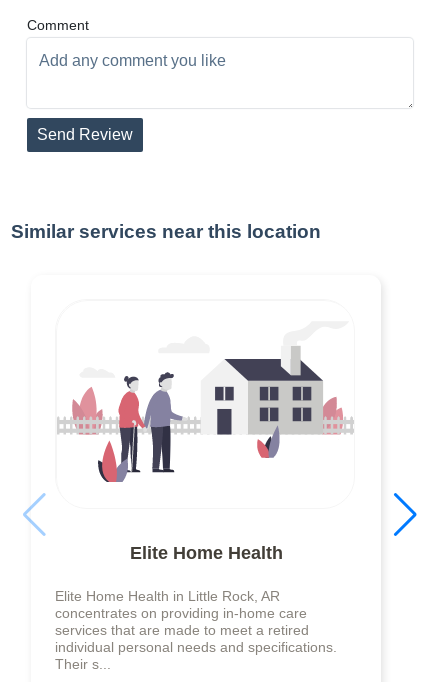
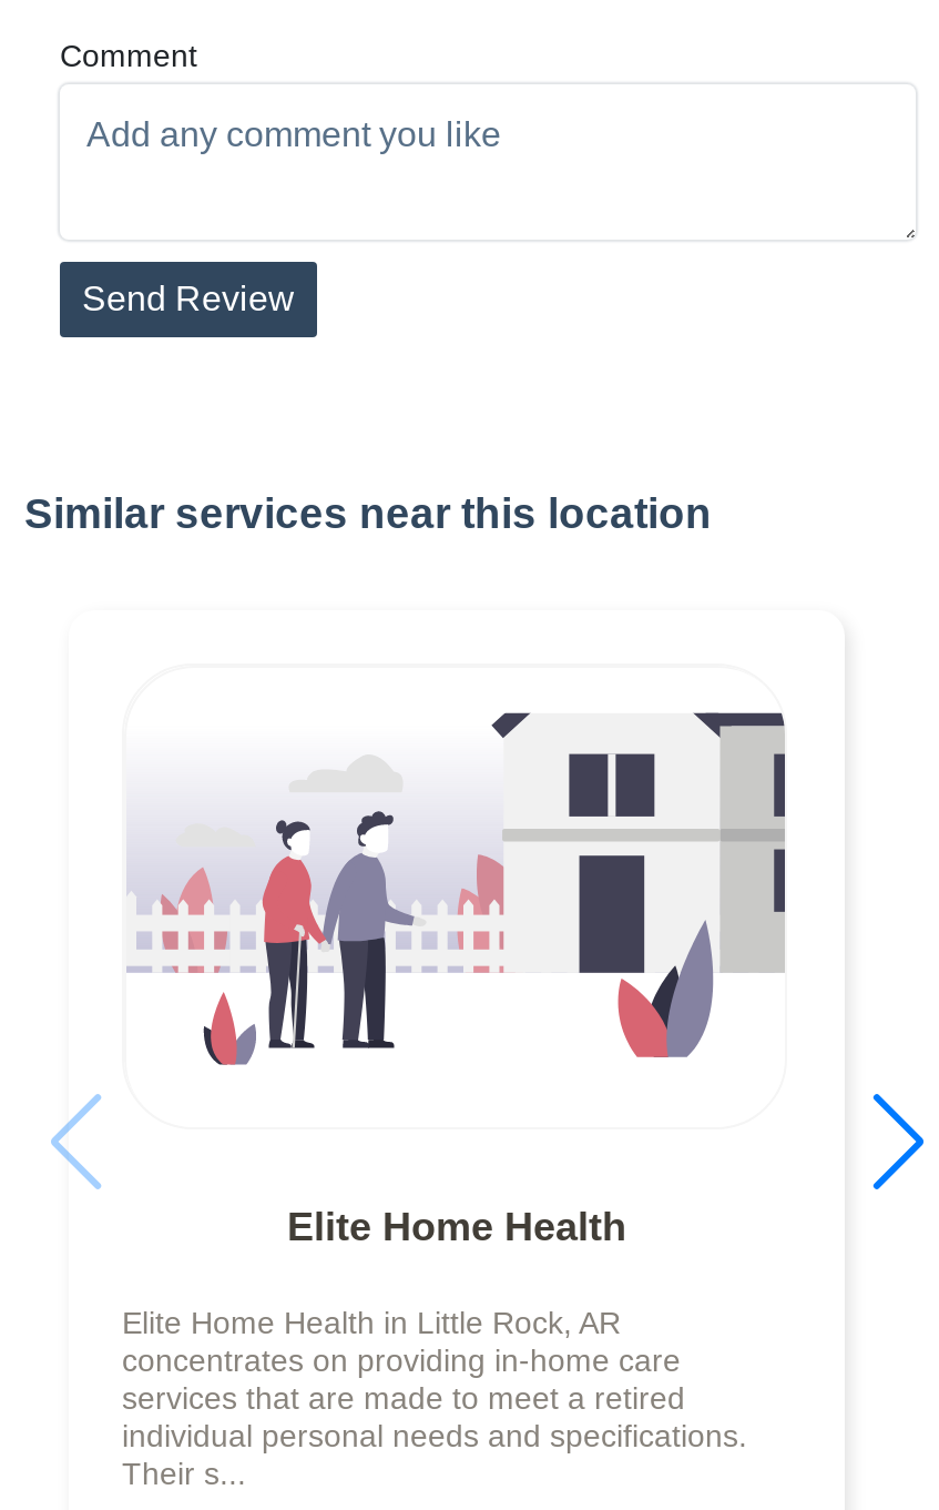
- [image]
+ [image]
